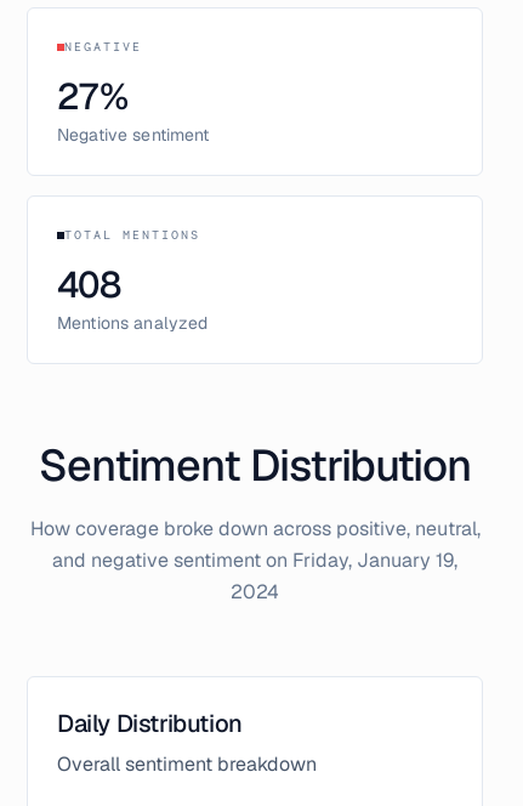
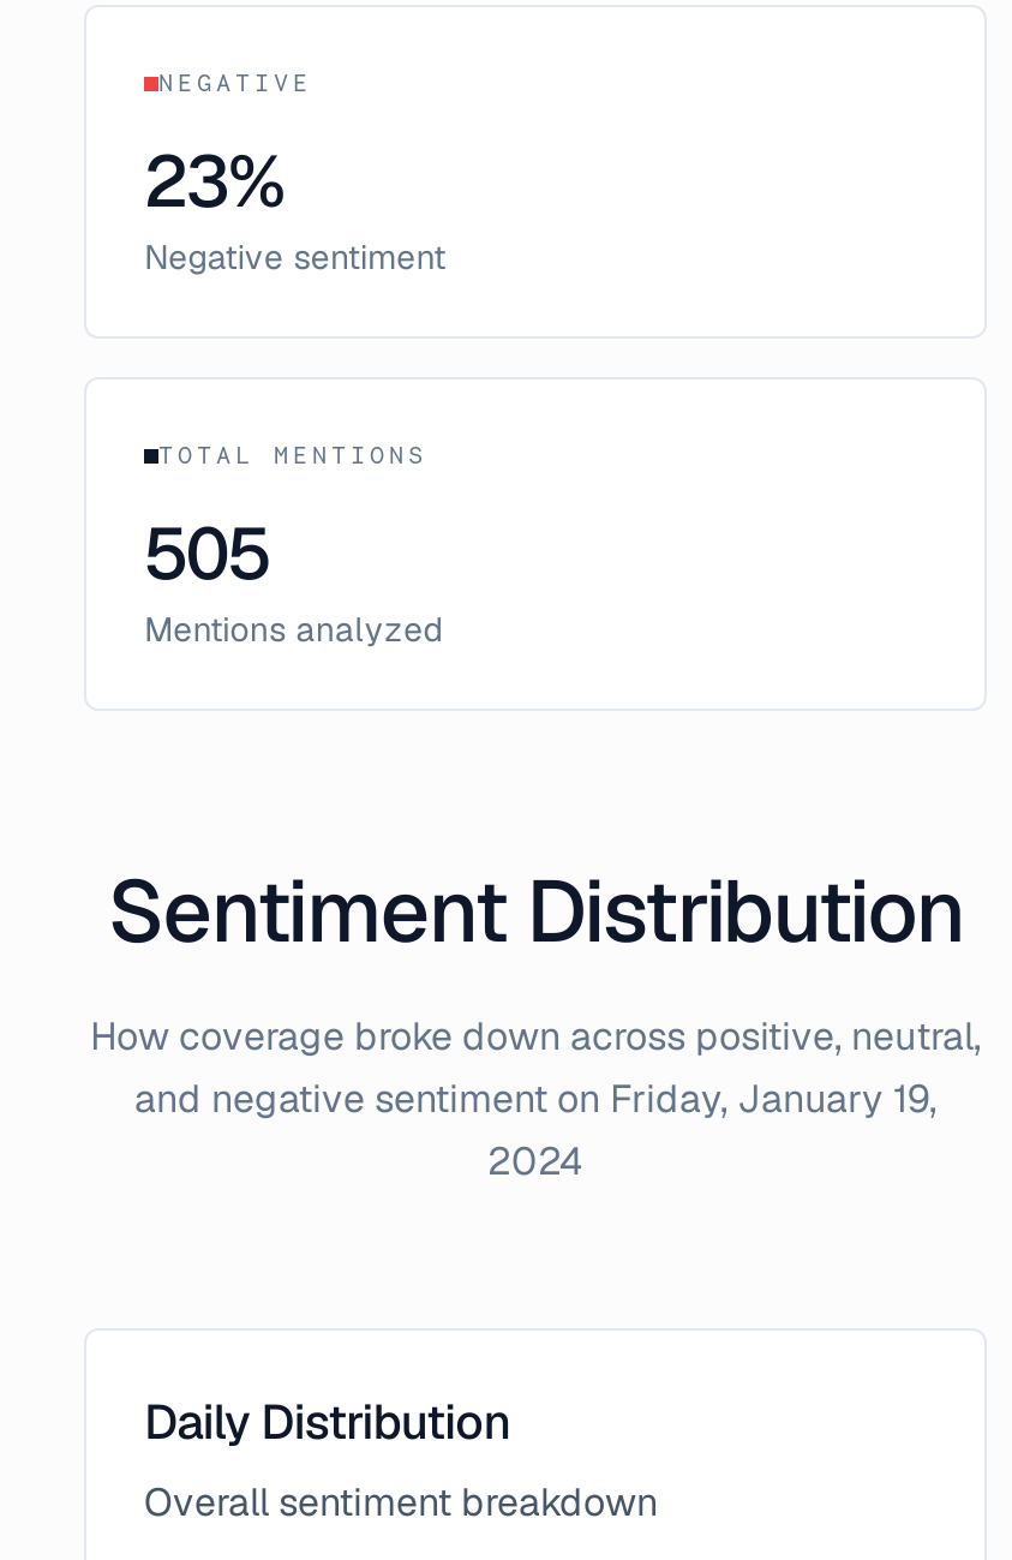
- 27%
+ 23%

- 408
+ 505
